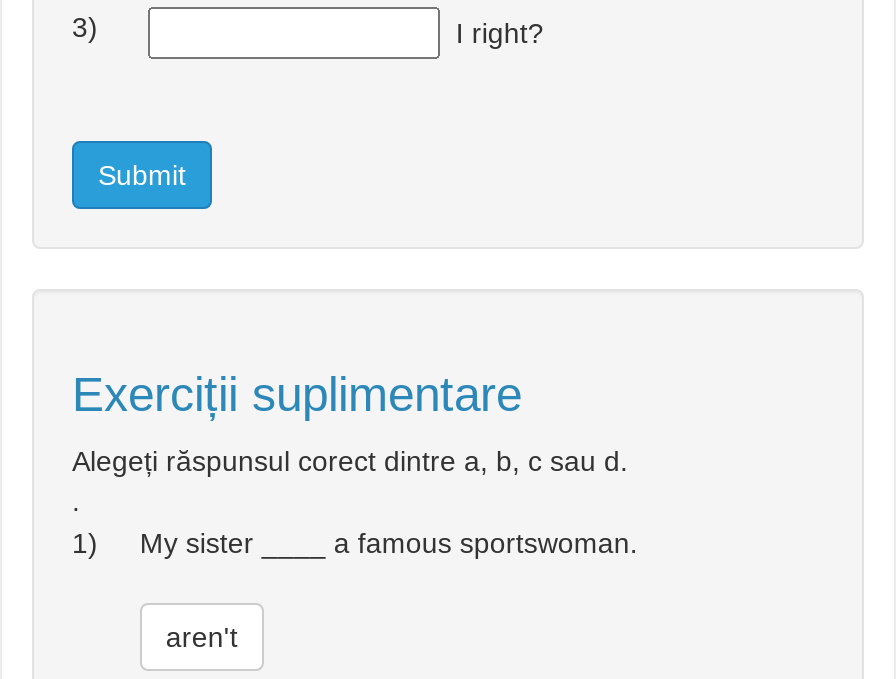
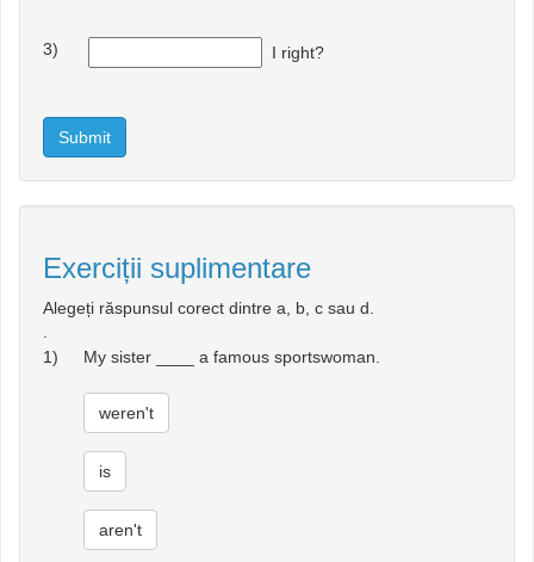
+ weren't
+ is
